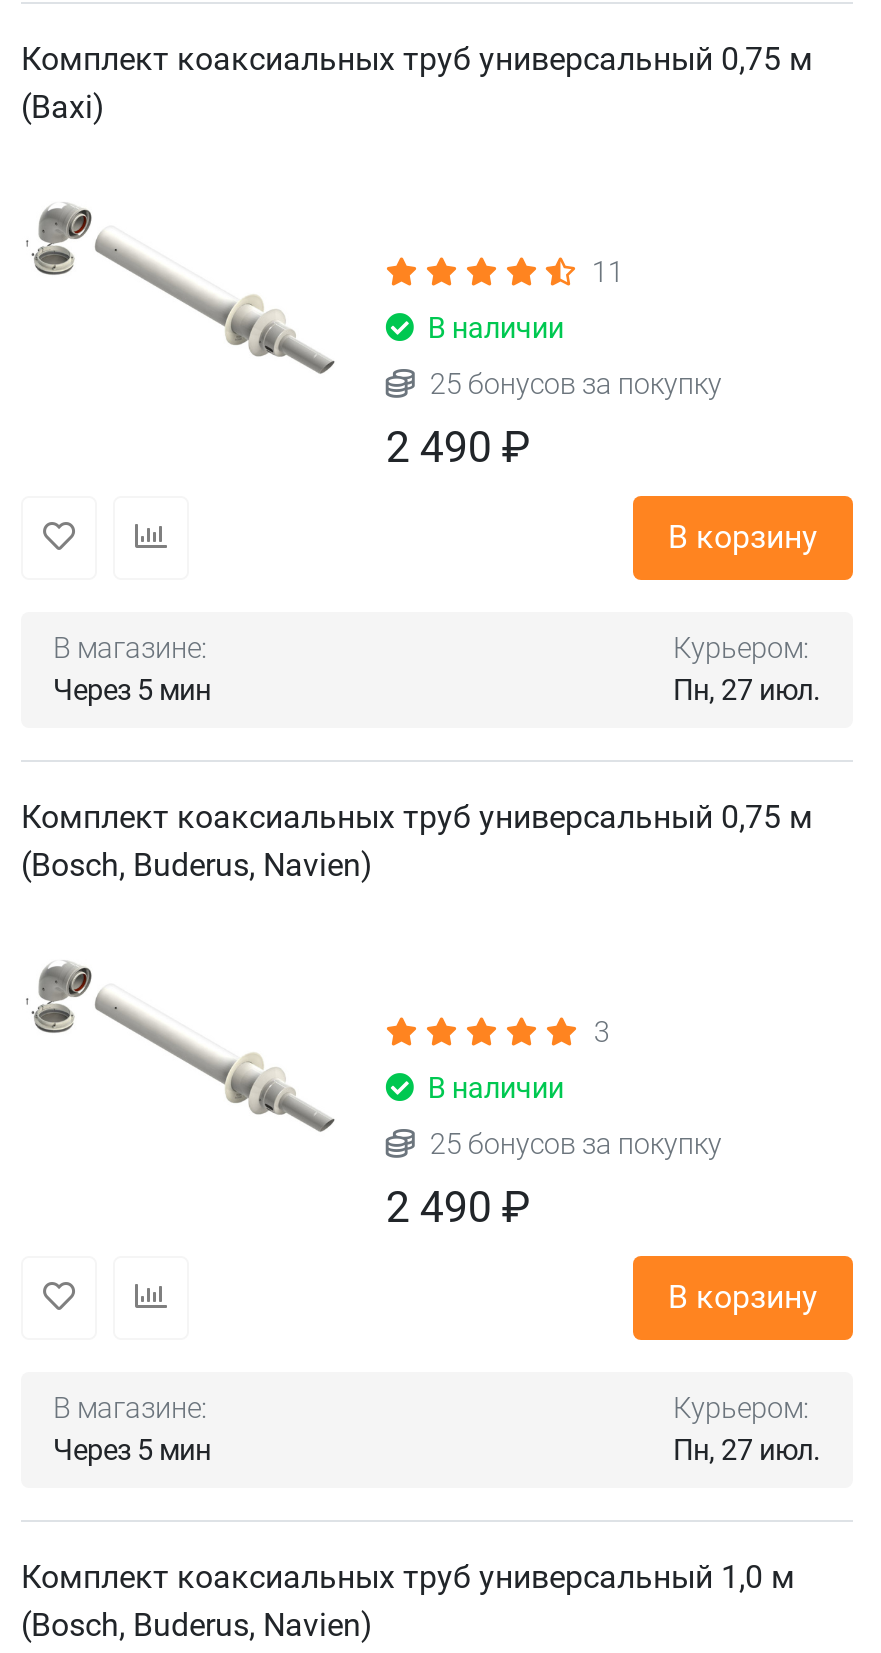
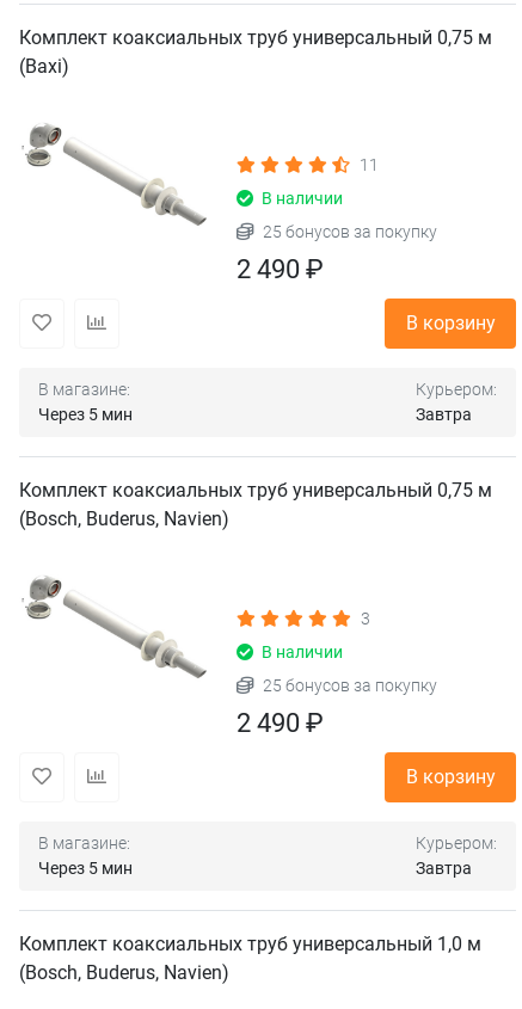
- Пн, 27 июл.
+ Завтра

- Пн, 27 июл.
+ Завтра
